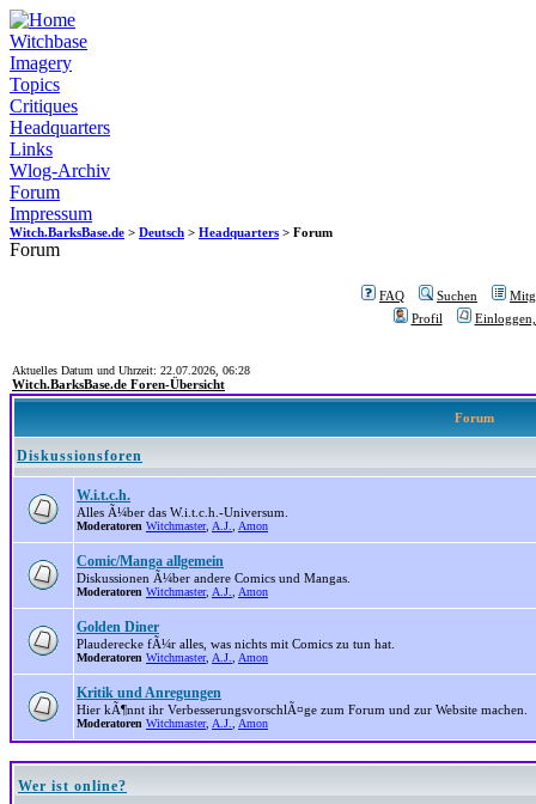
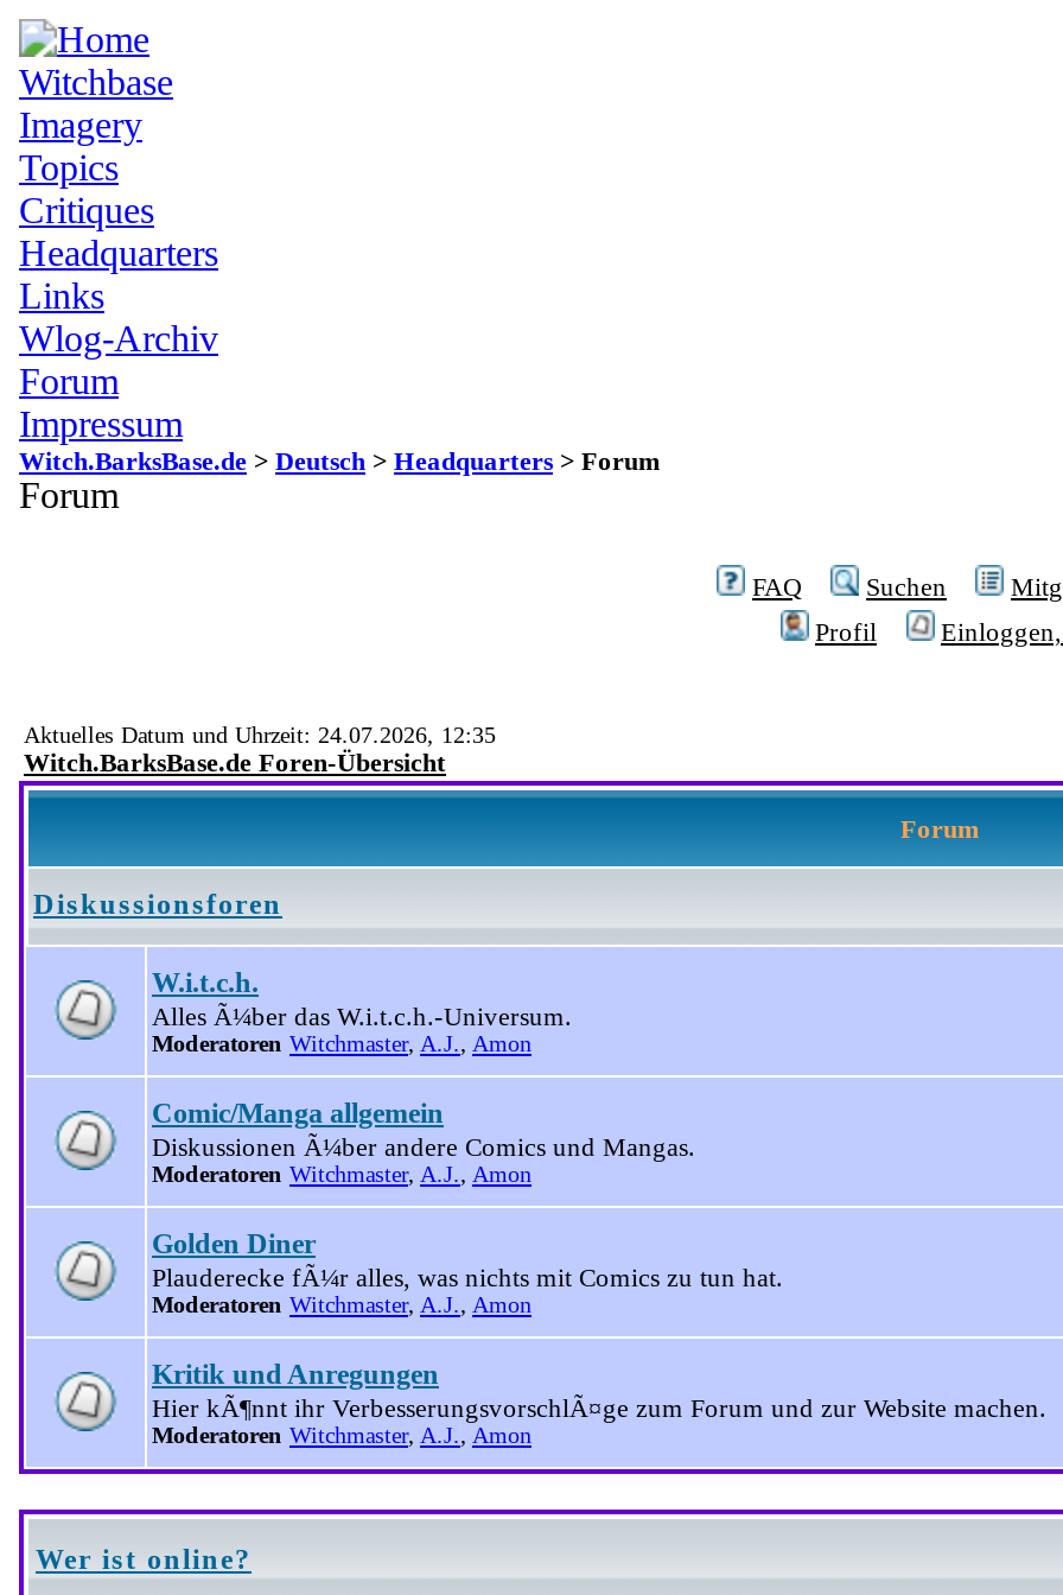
- Aktuelles Datum und Uhrzeit: 22.07.2026, 06:28
+ Aktuelles Datum und Uhrzeit: 24.07.2026, 12:35
